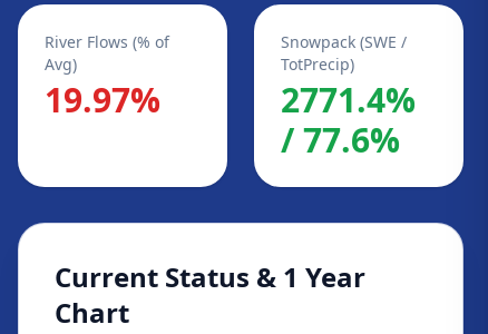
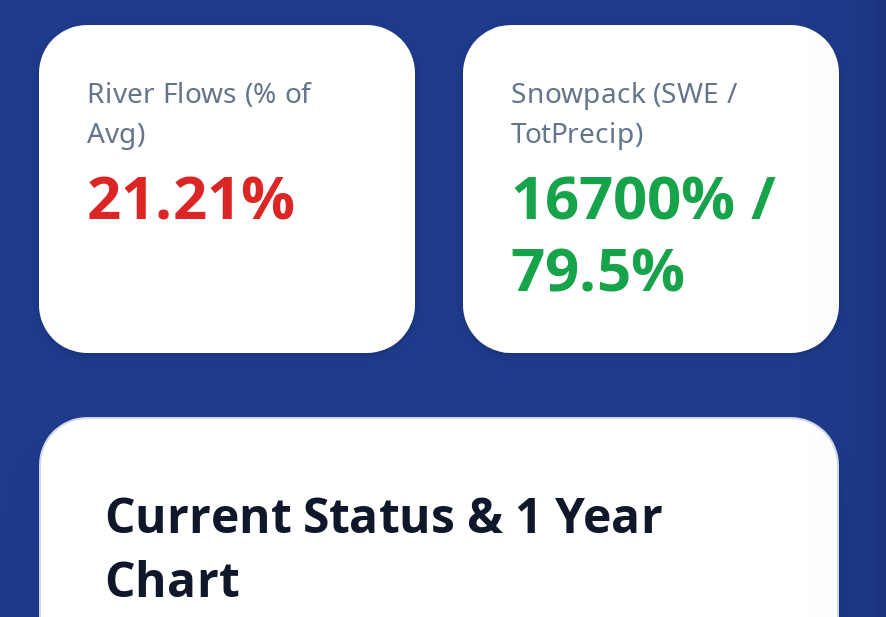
- 19.97%
+ 21.21%

- 2771.4%
- / 77.6%
+ 16700% /
+ 79.5%
